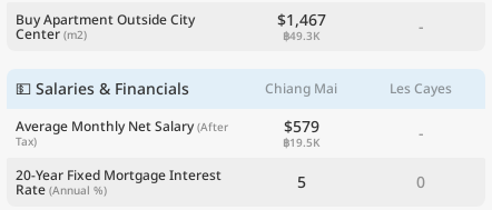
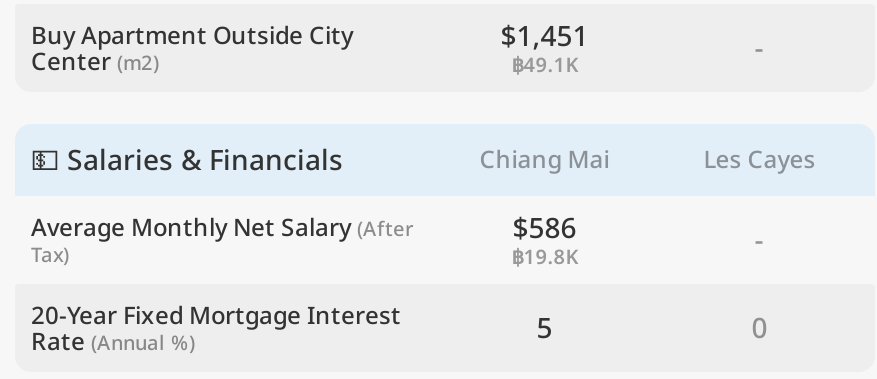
- $1,467
- ฿49.3K
+ $1,451
+ ฿49.1K

- $579
- ฿19.5K
+ $586
+ ฿19.8K
